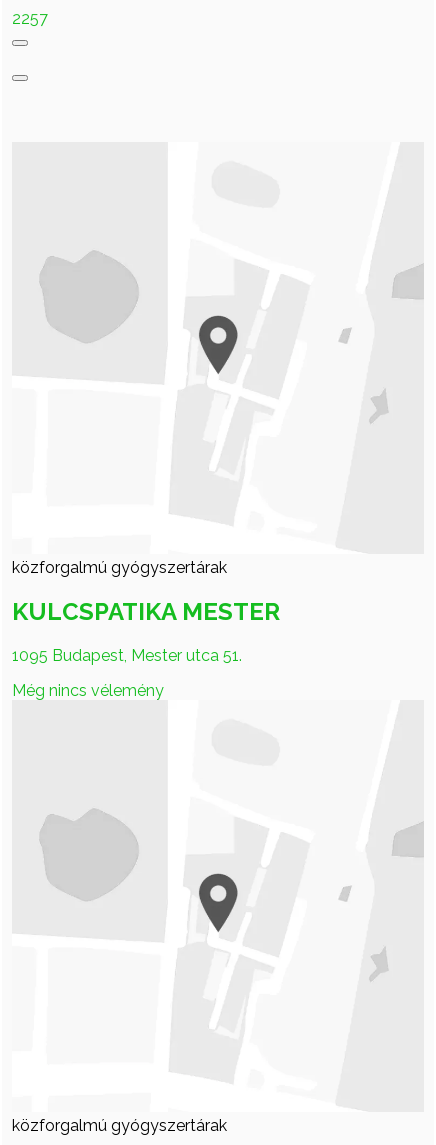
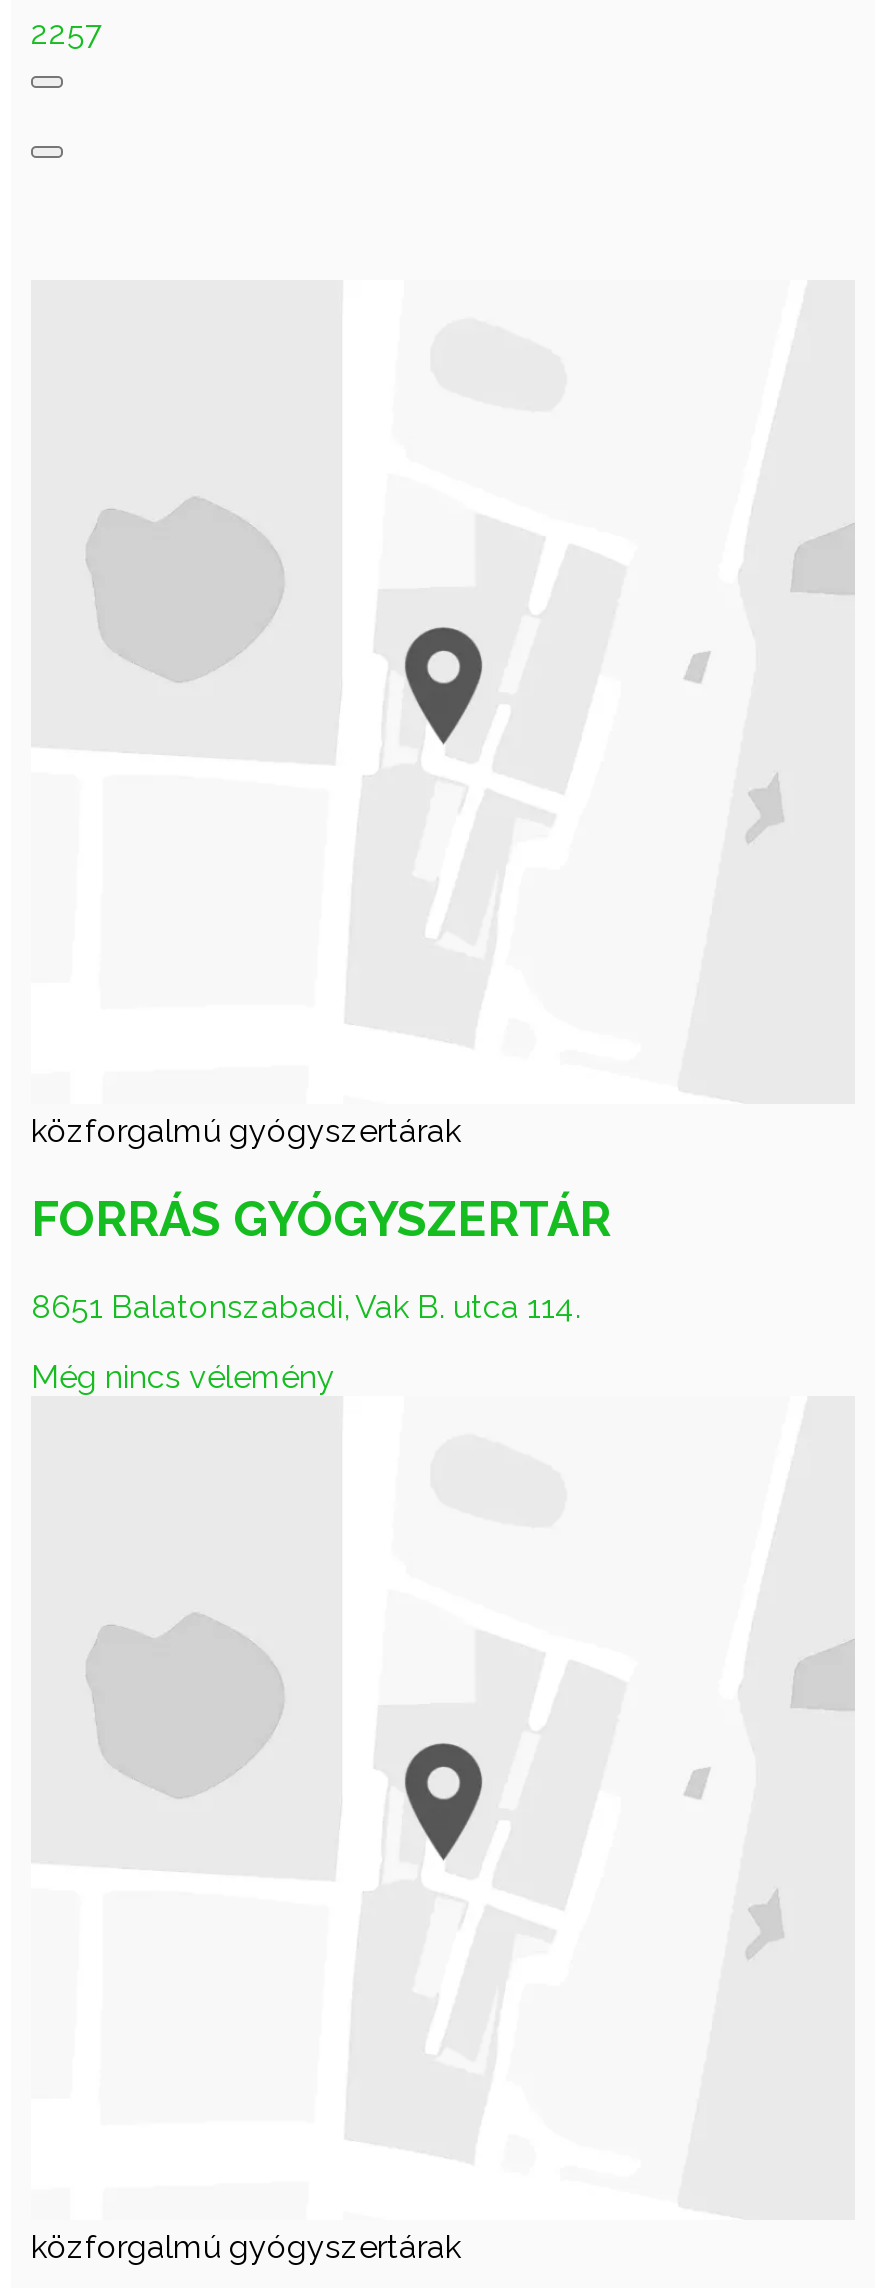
- KULCSPATIKA MESTER
+ FORRÁS GYÓGYSZERTÁR

- 1095 Budapest, Mester utca 51.
+ 8651 Balatonszabadi, Vak B. utca 114.
